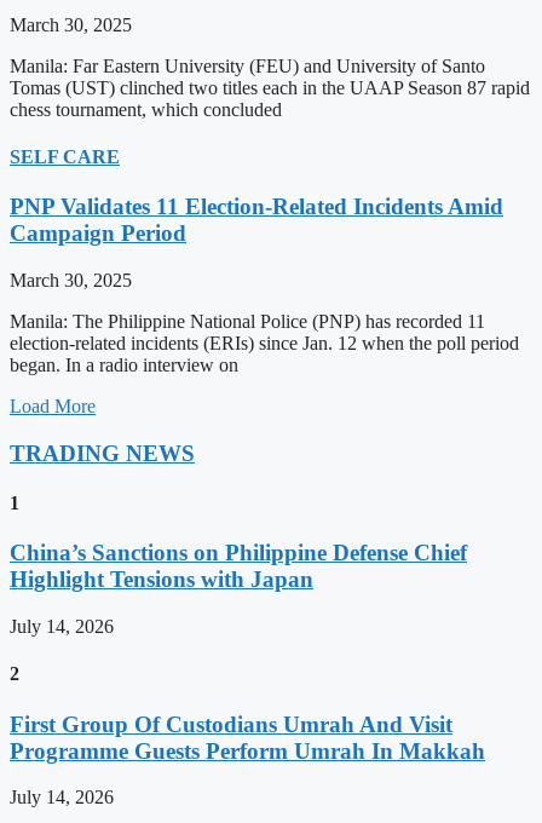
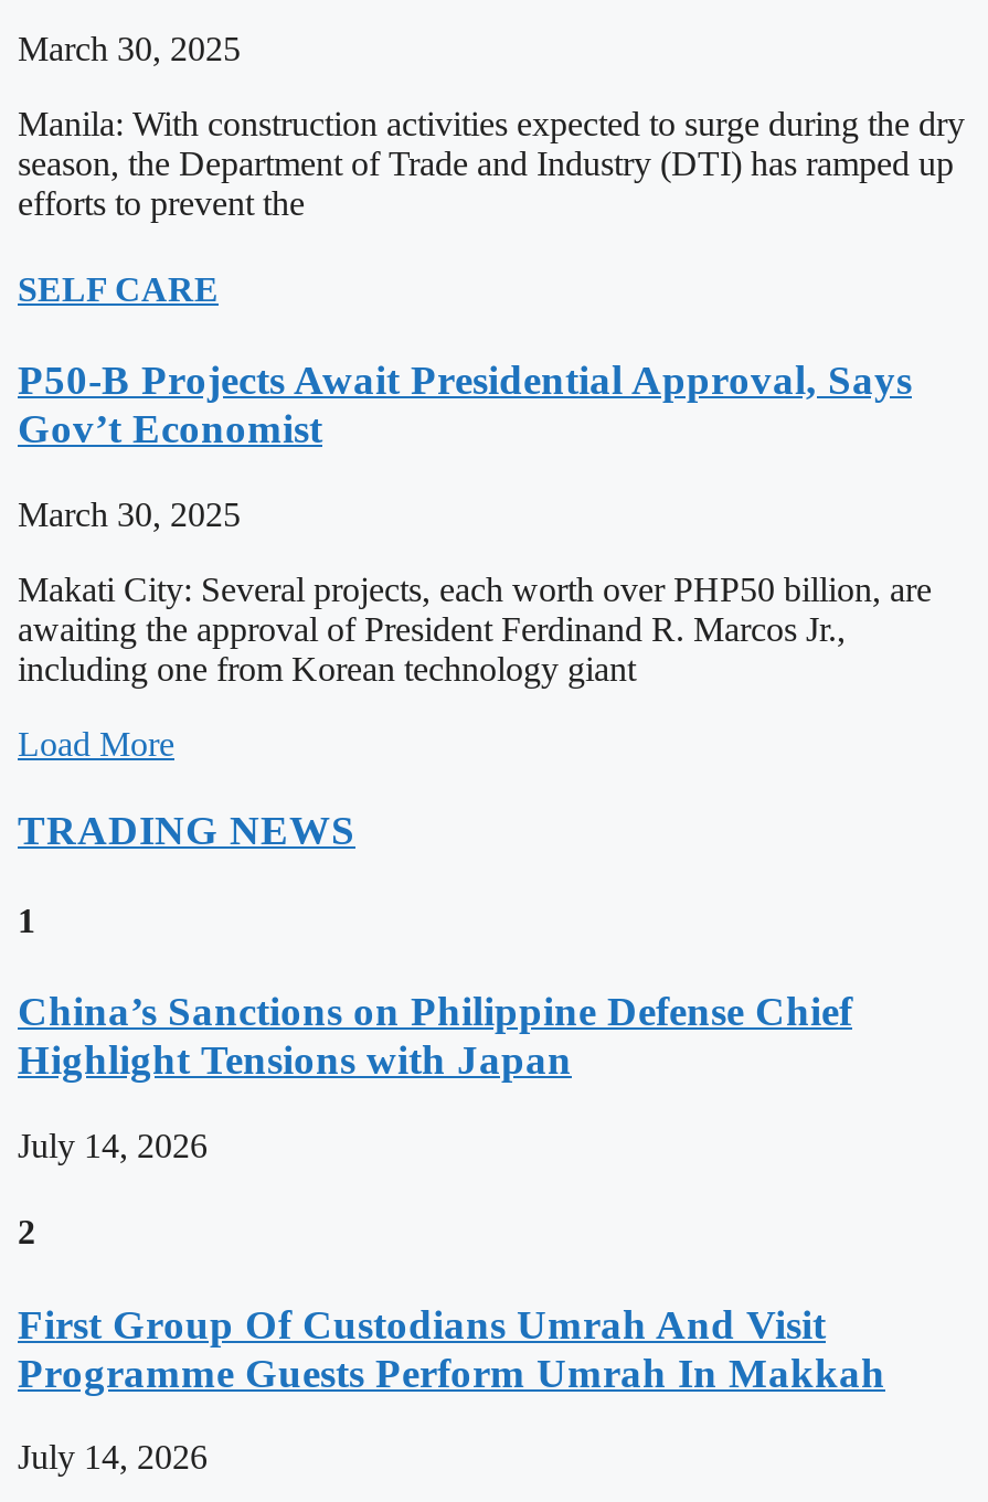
- Manila: Far Eastern University (FEU) and University of Santo
- Tomas (UST) clinched two titles each in the UAAP Season 87 rapid
- chess tournament, which concluded
+ Manila: With construction activities expected to surge during the dry
+ season, the Department of Trade and Industry (DTI) has ramped up
+ efforts to prevent the

- PNP Validates 11 Election-Related Incidents Amid
- Campaign Period
+ P50-B Projects Await Presidential Approval, Says
+ Gov’t Economist

- Manila: The Philippine National Police (PNP) has recorded 11
- election-related incidents (ERIs) since Jan. 12 when the poll period
- began. In a radio interview on
+ Makati City: Several projects, each worth over PHP50 billion, are
+ awaiting the approval of President Ferdinand R. Marcos Jr.,
+ including one from Korean technology giant
